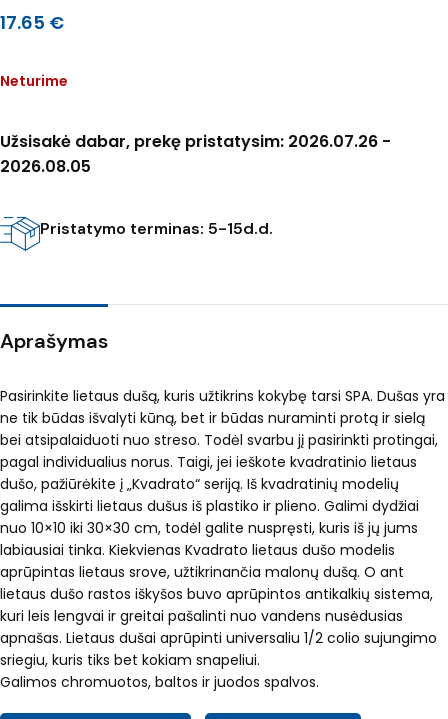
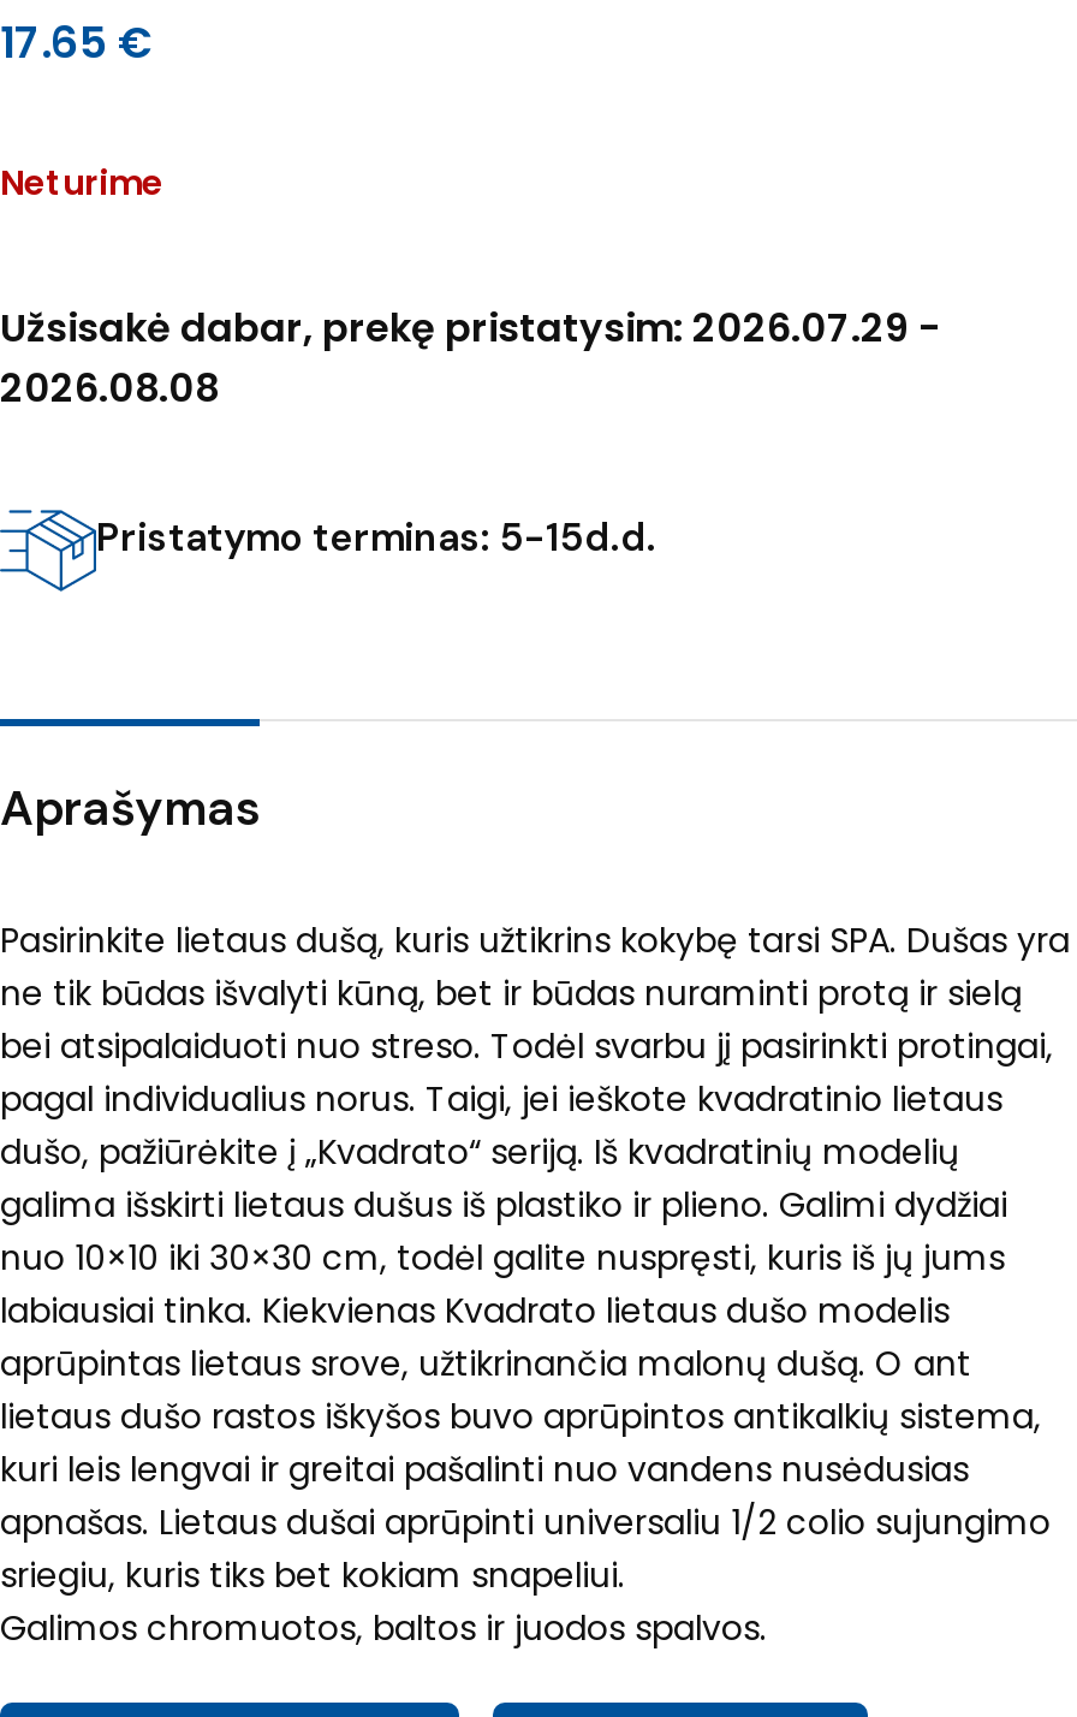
- Užsisakė dabar, prekę pristatysim: 2026.07.26 -
+ Užsisakė dabar, prekę pristatysim: 2026.07.29 -

- 2026.08.05
+ 2026.08.08
